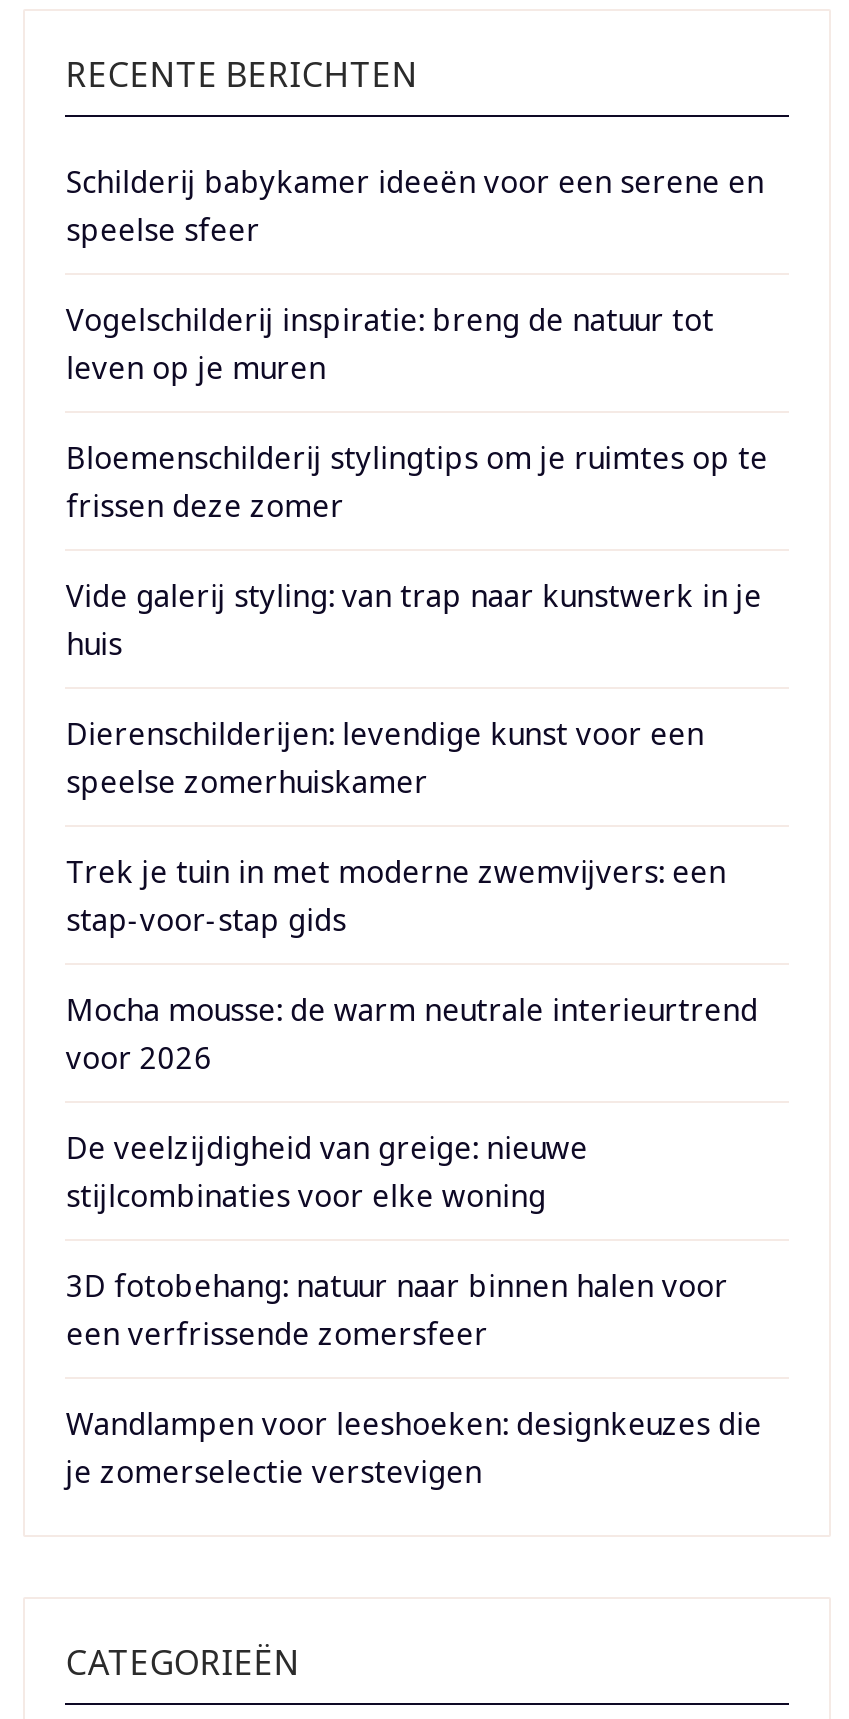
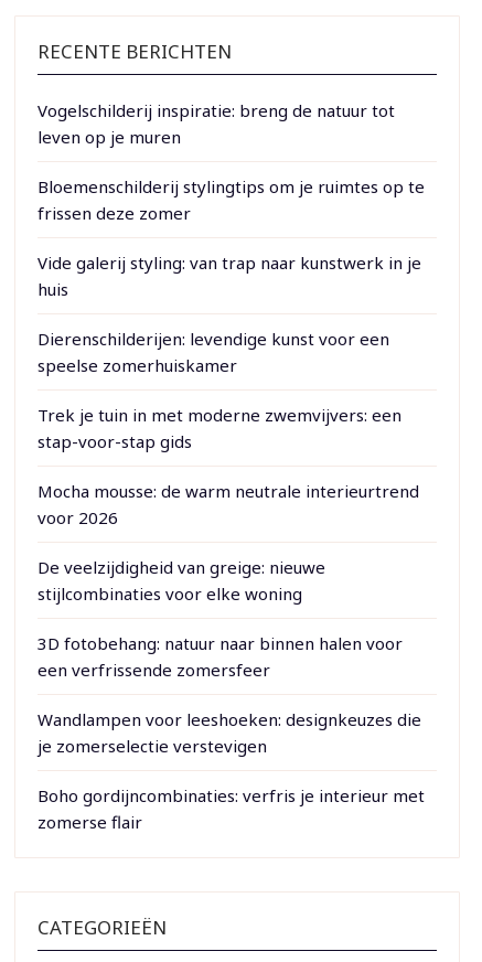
- Schilderij babykamer ideeën voor een serene en
- speelse sfeer

moved up: Vogelschilderij inspiratie: breng de natuur tot | leven op je muren | Bloemenschilderij stylingtips om je ruimtes op te | ... | Wandlampen voor leeshoeken: designkeuzes die | je zomerselectie verstevigen

+ Boho gordijncombinaties: verfris je interieur met
+ zomerse flair
